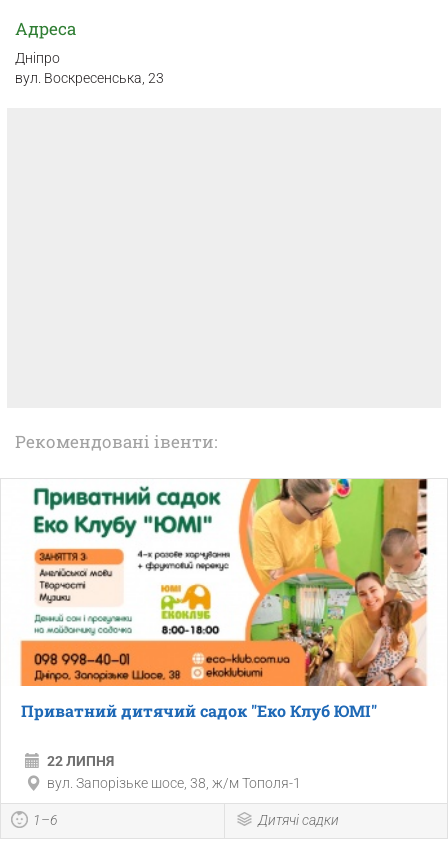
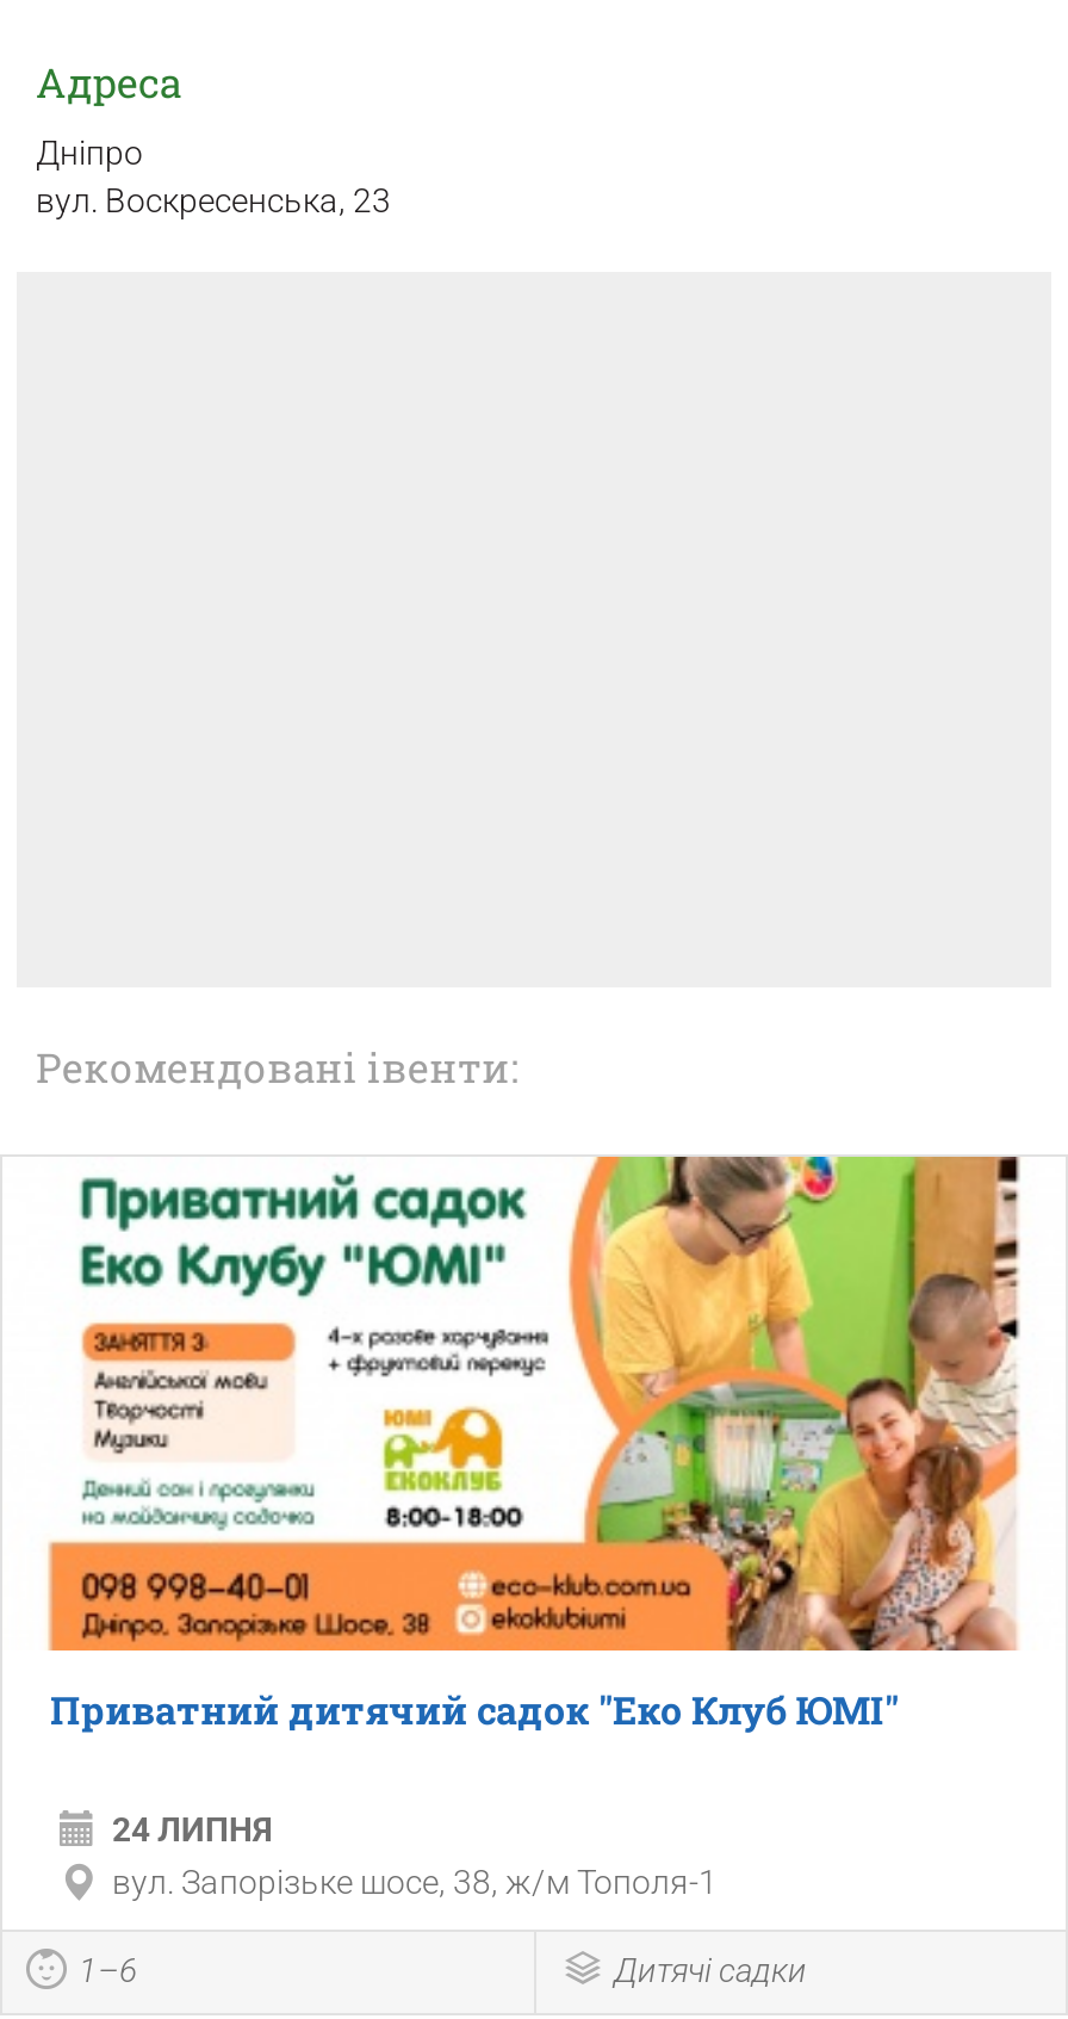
- 22 ЛИПНЯ
+ 24 ЛИПНЯ
